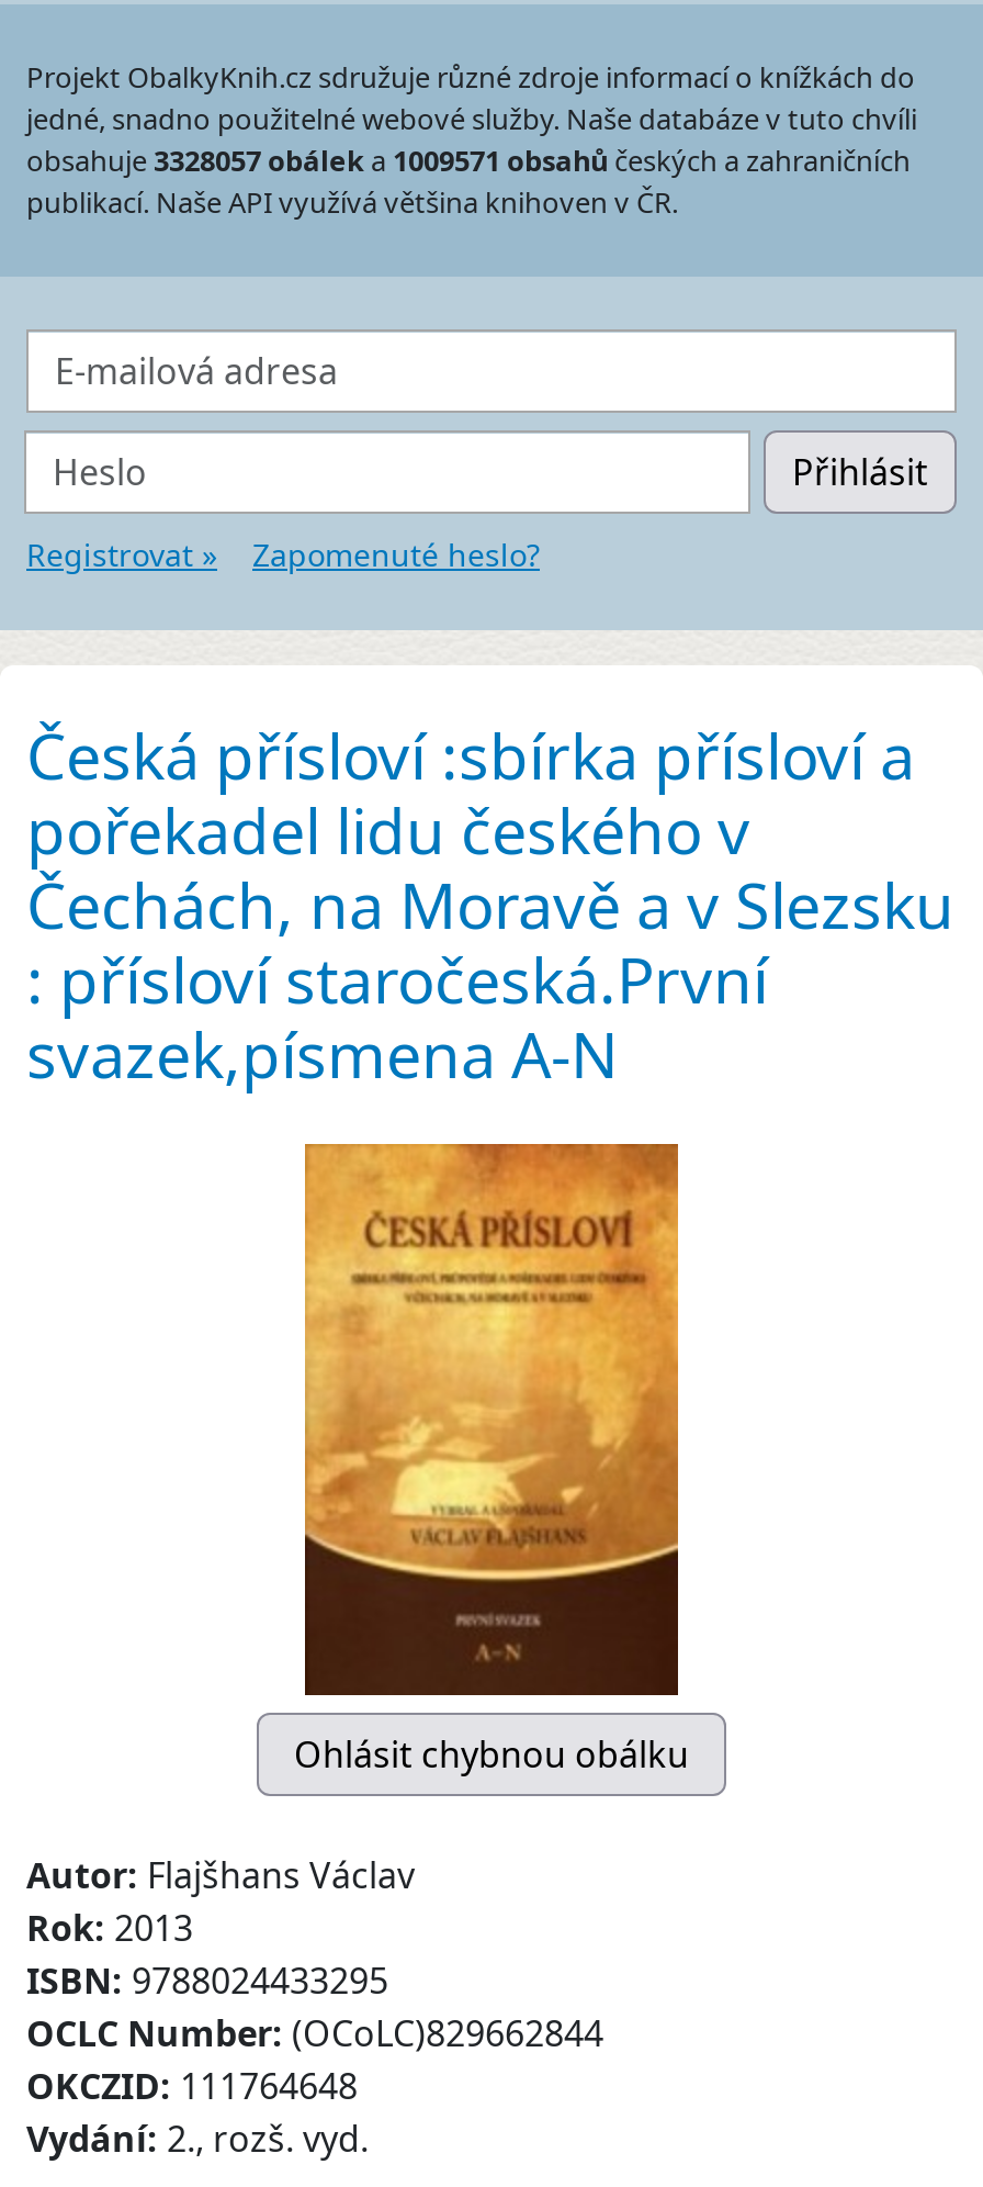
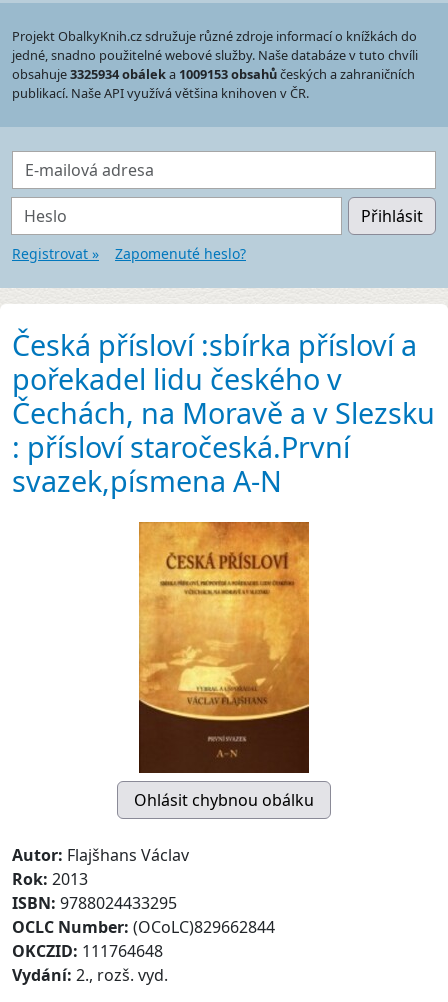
- obsahuje 3328057 obálek a 1009571 obsahů českých a zahraničních
+ obsahuje 3325934 obálek a 1009153 obsahů českých a zahraničních
